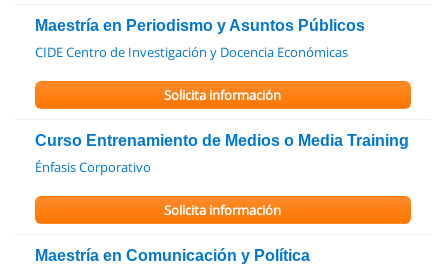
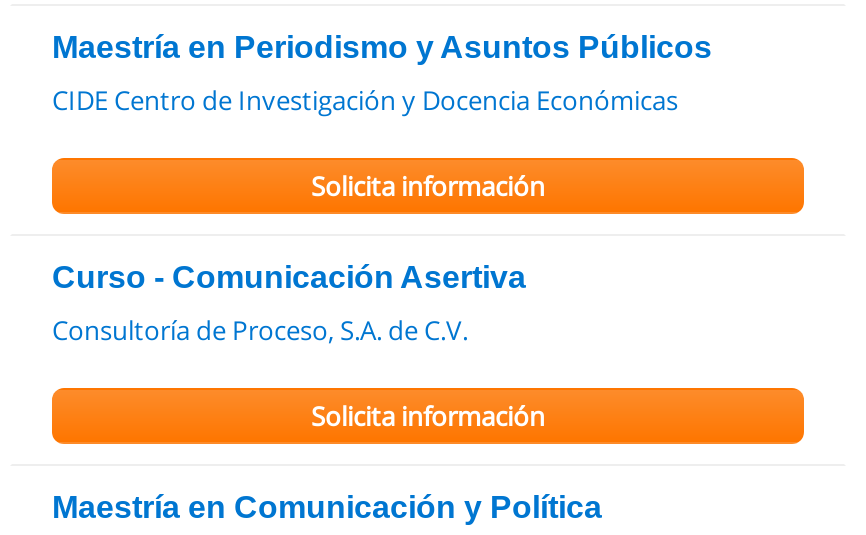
- Curso Entrenamiento de Medios o Media Training
+ Curso - Comunicación Asertiva

- Énfasis Corporativo
+ Consultoría de Proceso, S.A. de C.V.
